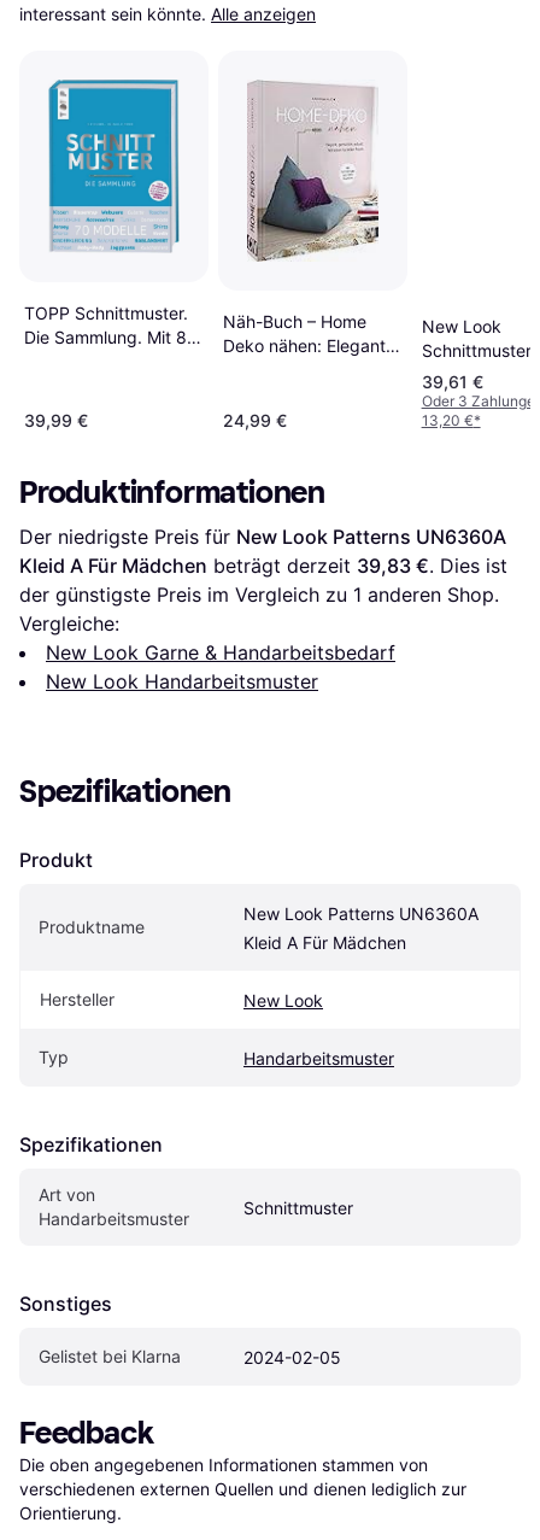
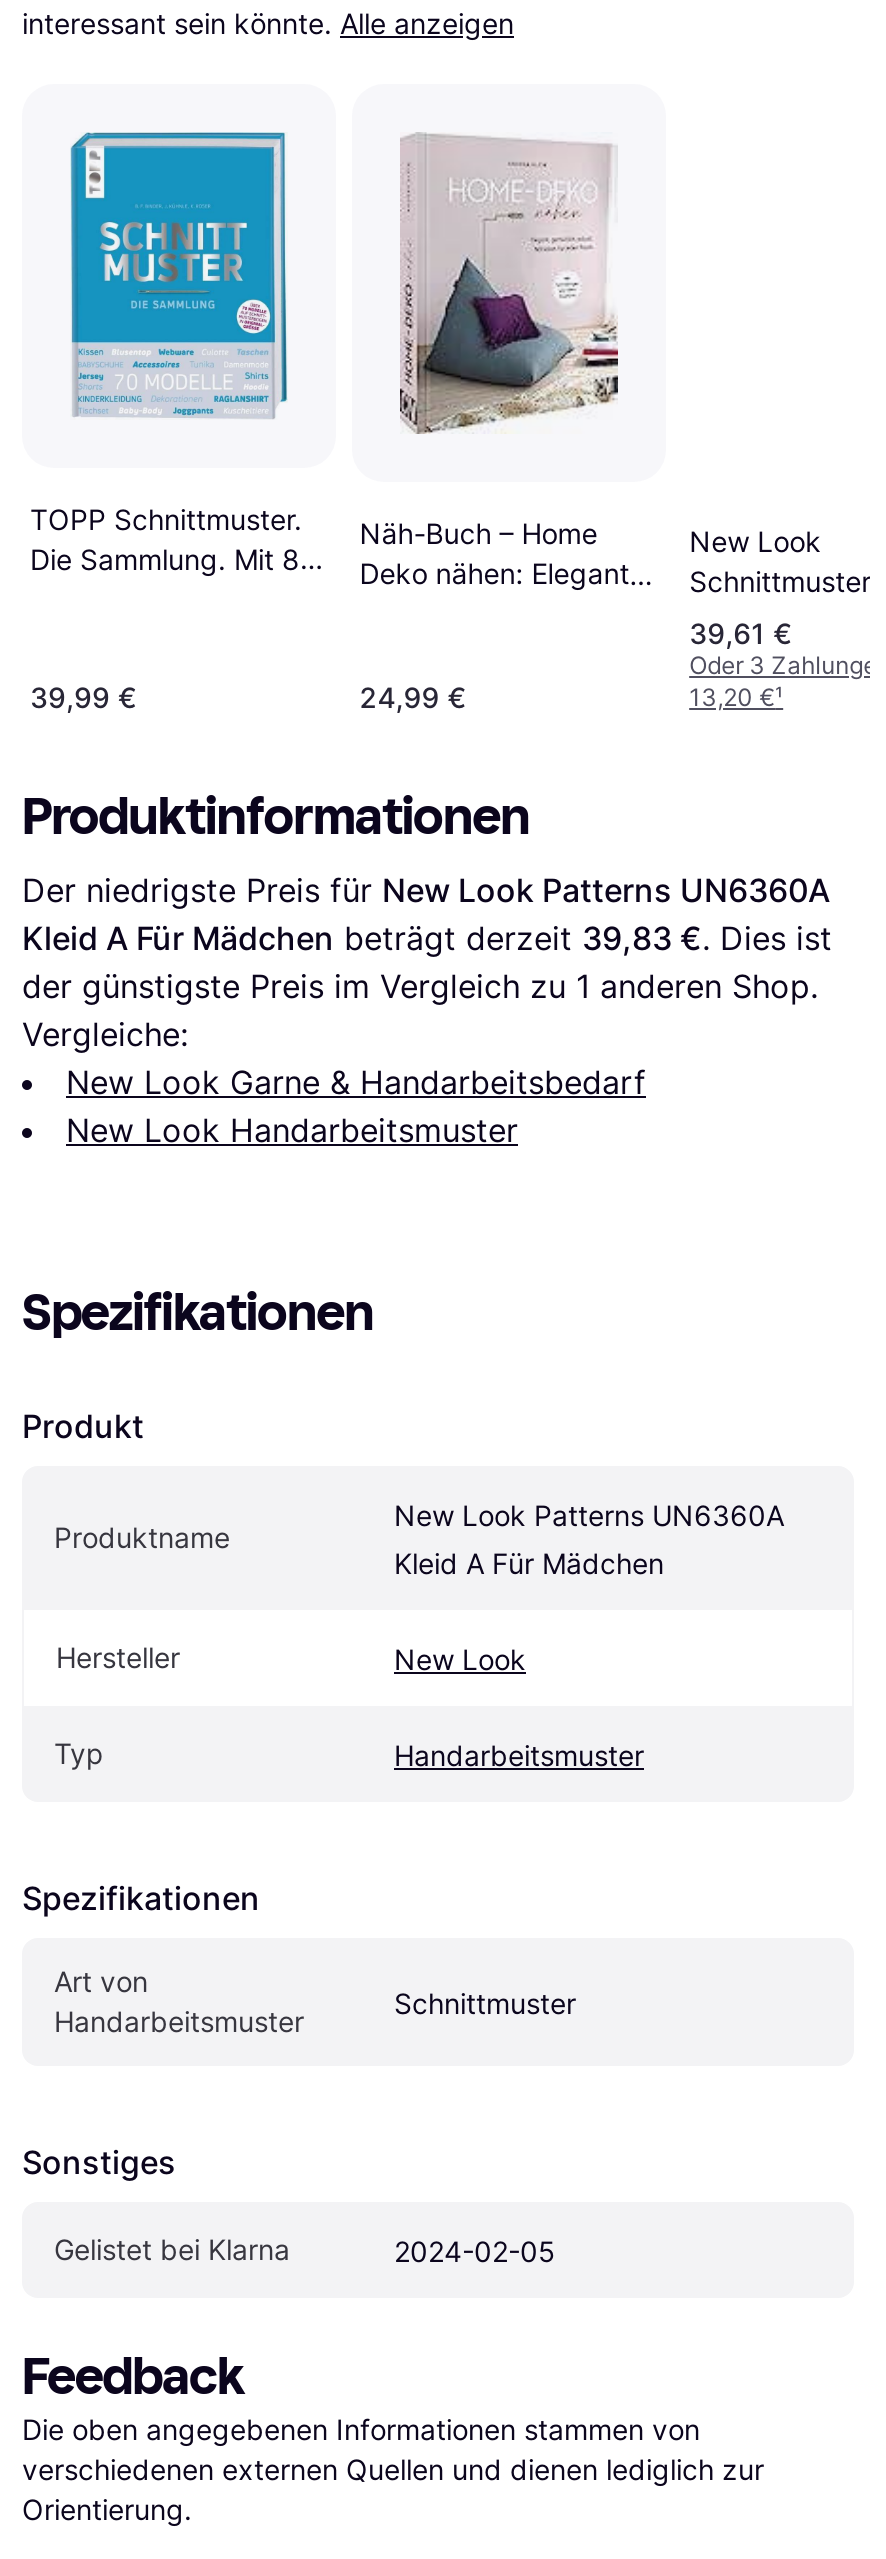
- 13,20 €*
+ 13,20 €¹
